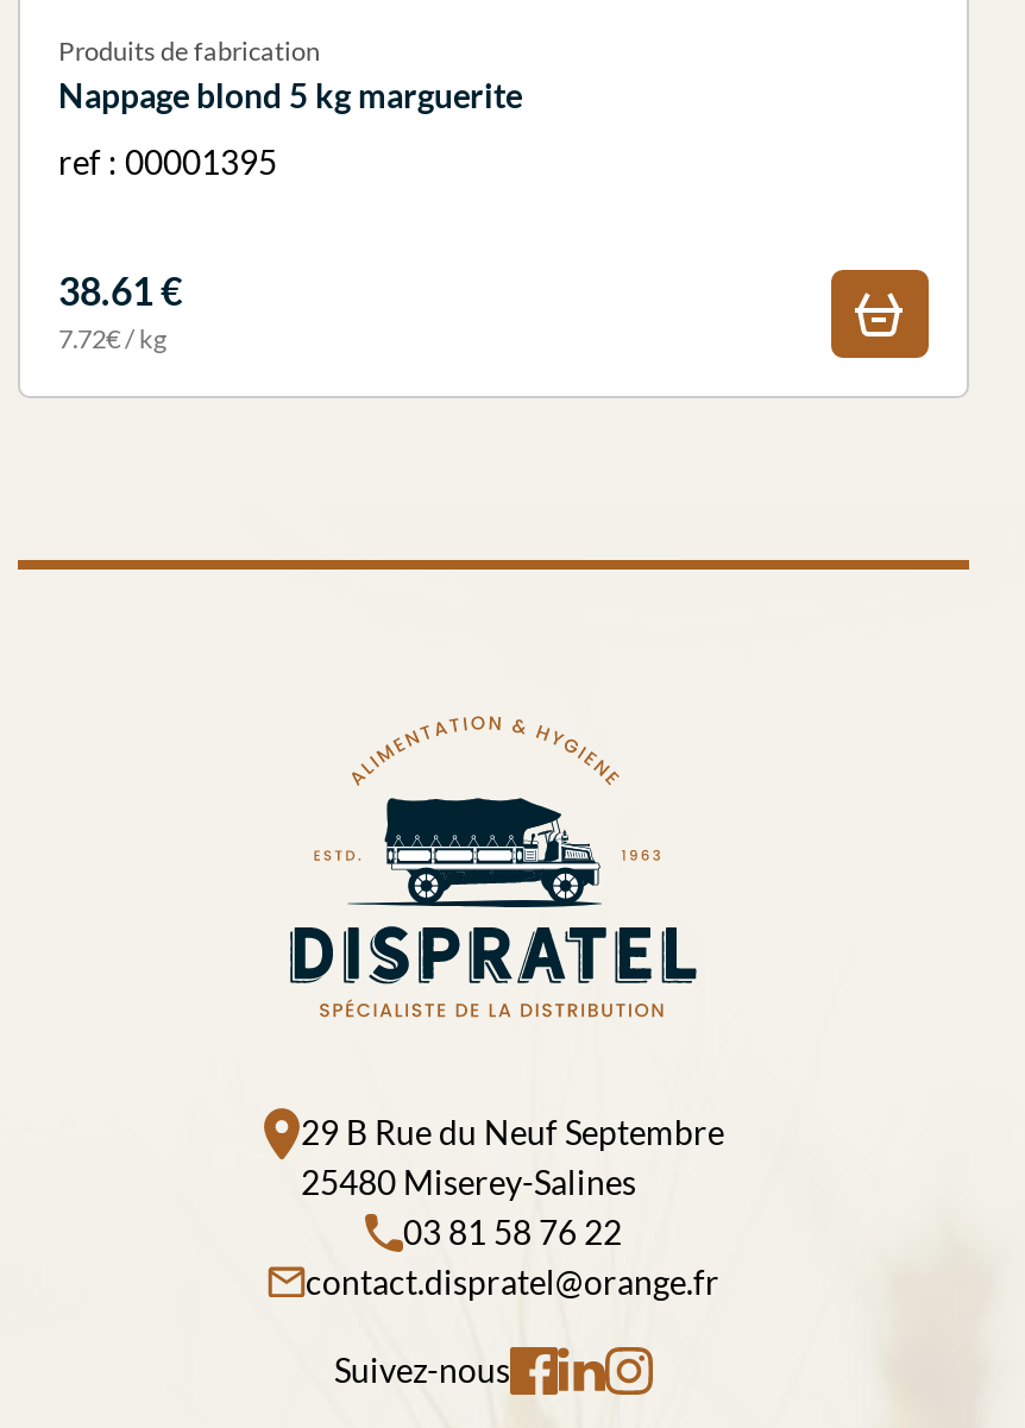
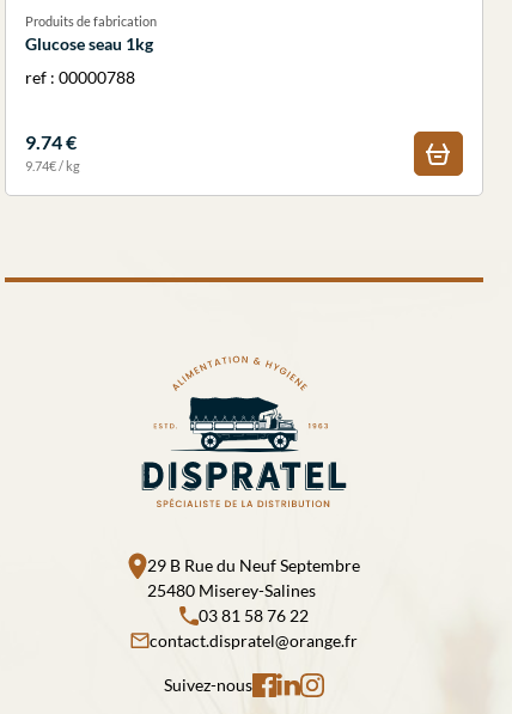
- Nappage blond 5 kg marguerite
+ Glucose seau 1kg

- ref : 00001395
+ ref : 00000788

- 38.61 €
- 7.72€ / kg
+ 9.74 €
+ 9.74€ / kg
